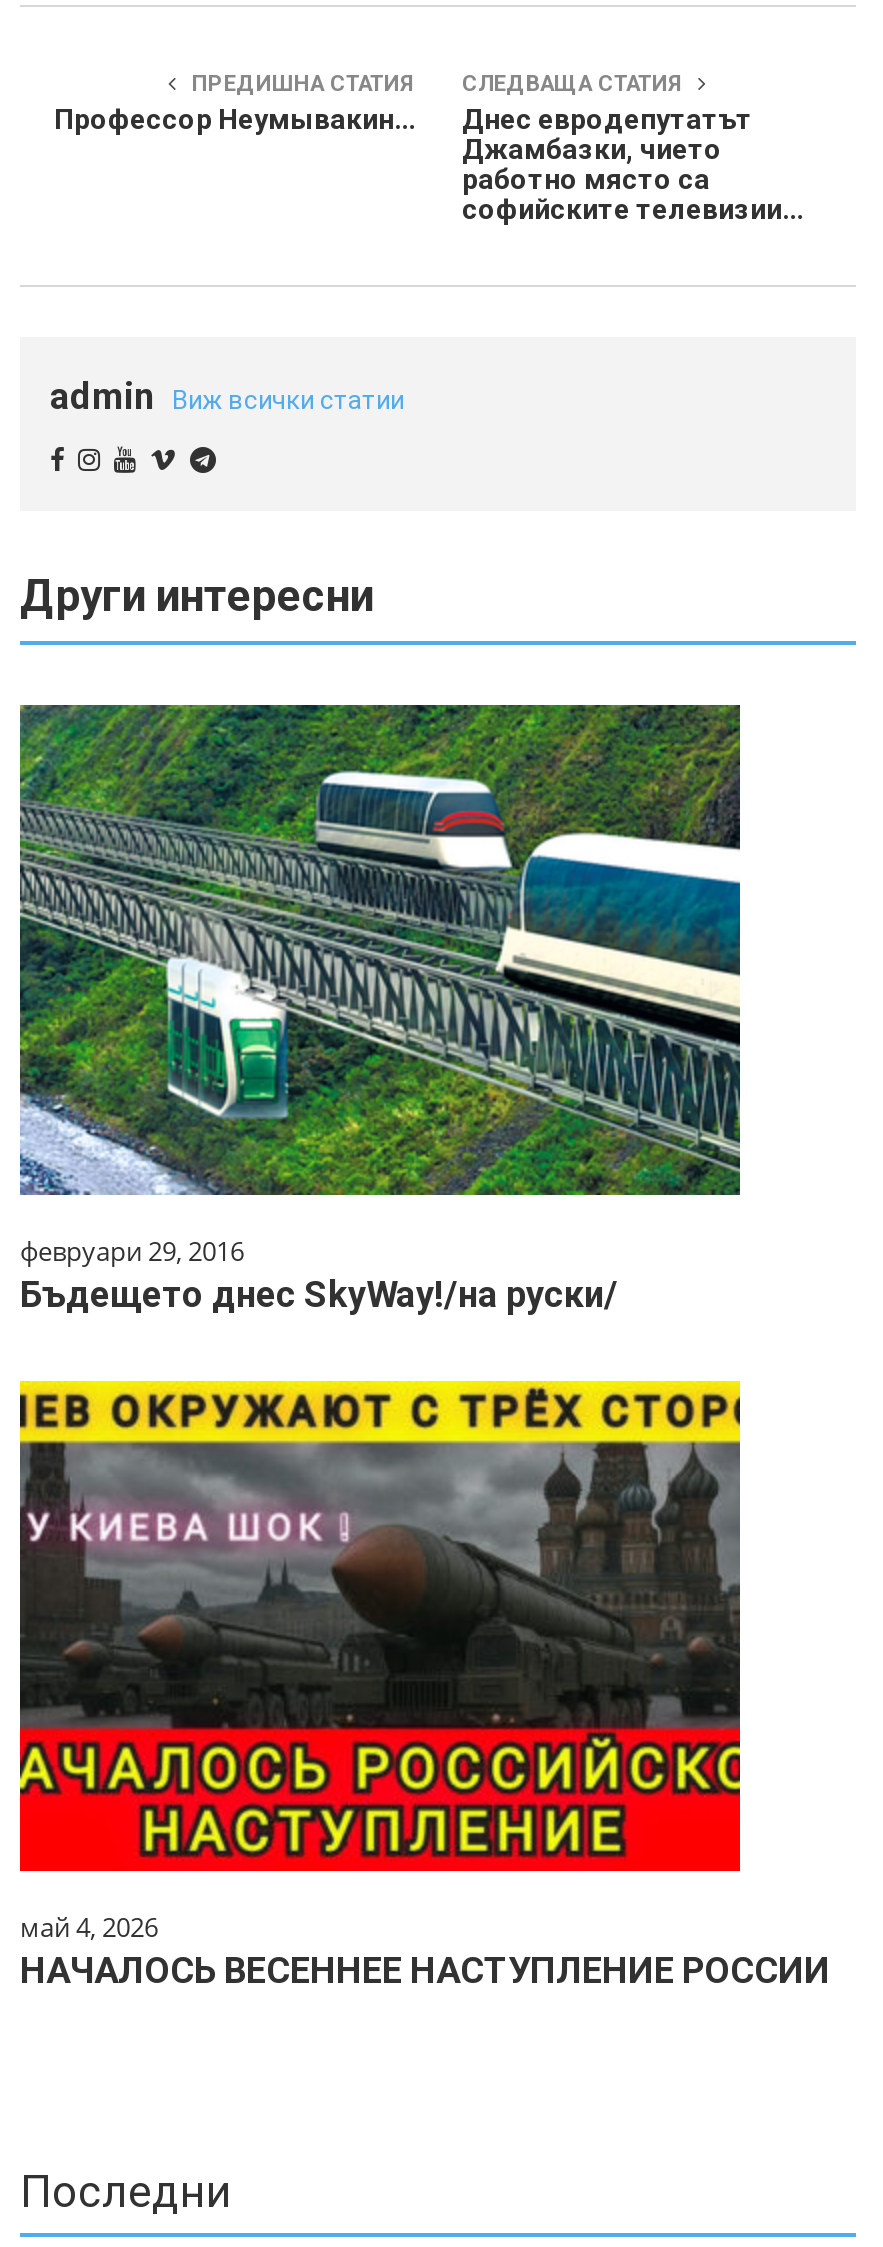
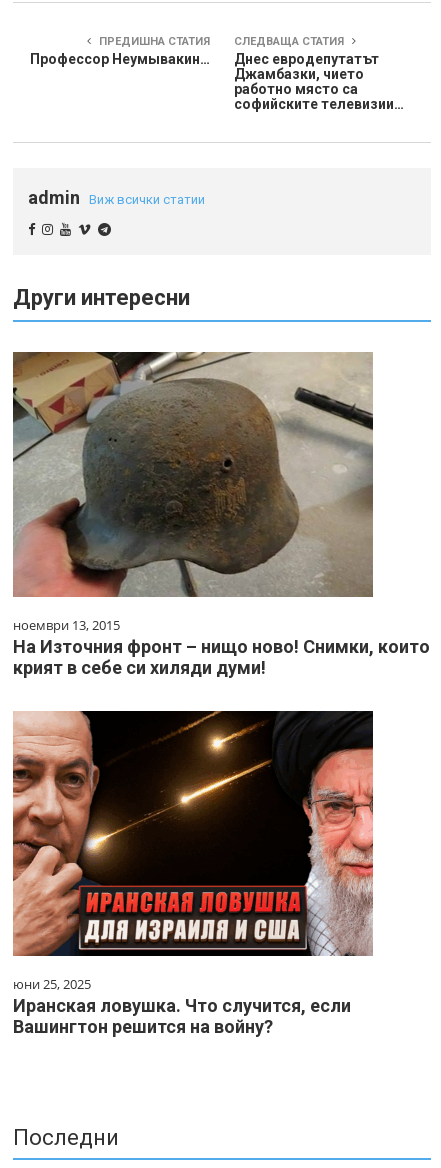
- [image]
- февруари 29, 2016
- Бъдещето днес SkyWay!/на руски/
+ [image]
+ ноември 13, 2015
+ На Източния фронт – нищо ново! Снимки, които
+ крият в себе си хиляди думи!

- [image]
- май 4, 2026
- НАЧАЛОСЬ ВЕСЕННЕЕ НАСТУПЛЕНИЕ РОССИИ
+ [image]
+ юни 25, 2025
+ Иранская ловушка. Что случится, если
+ Вашингтон решится на войну?
